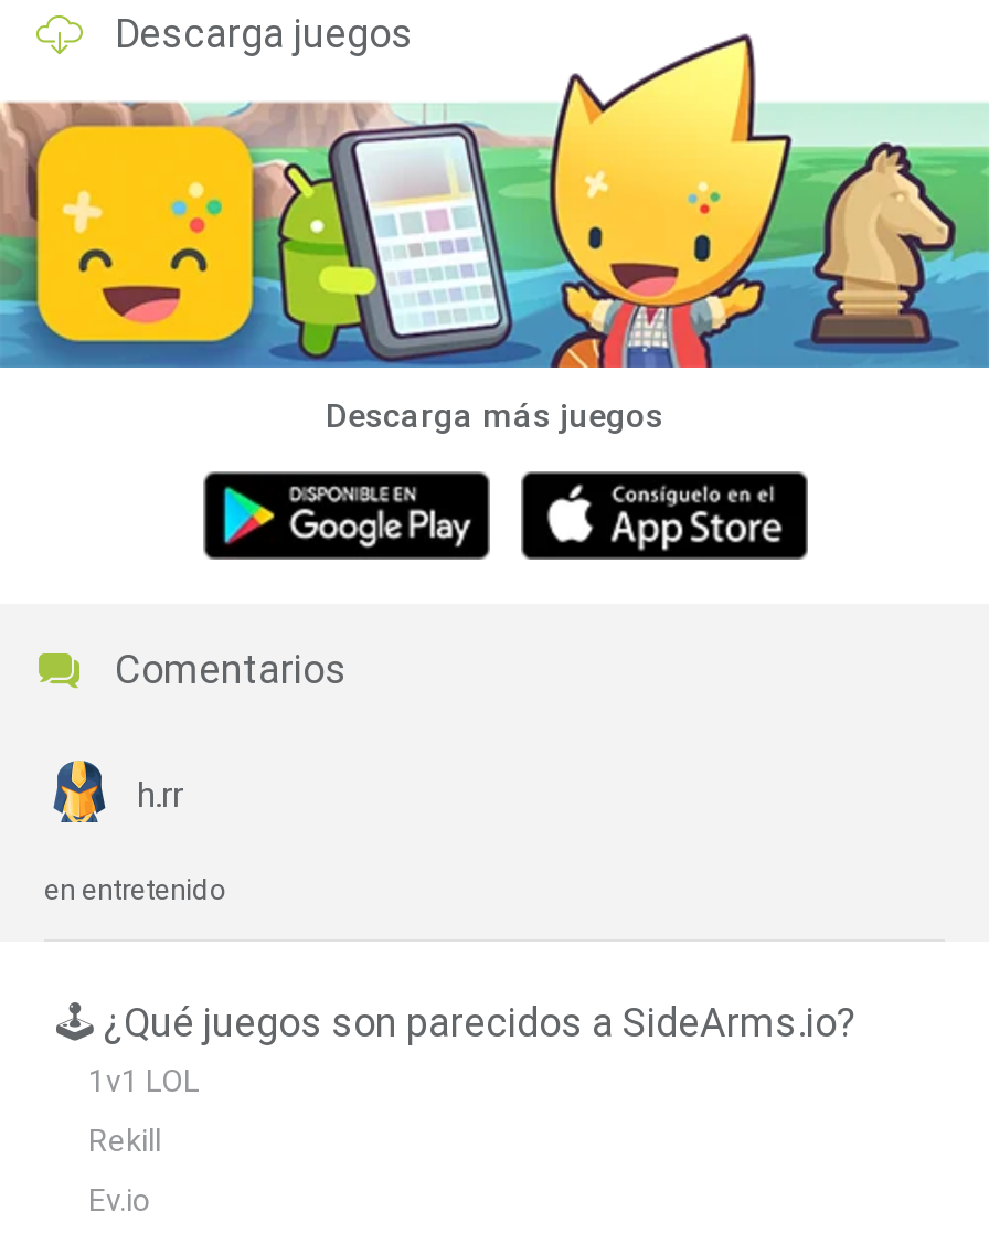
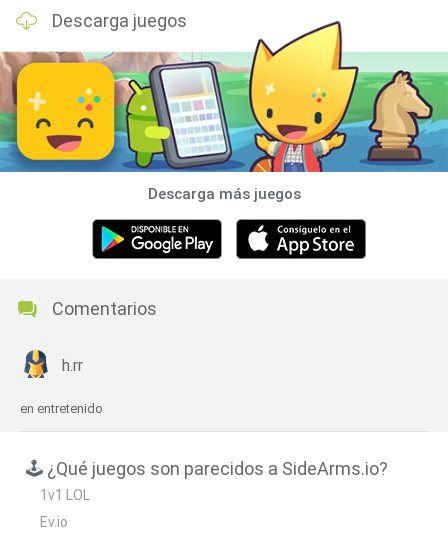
- Rekill
